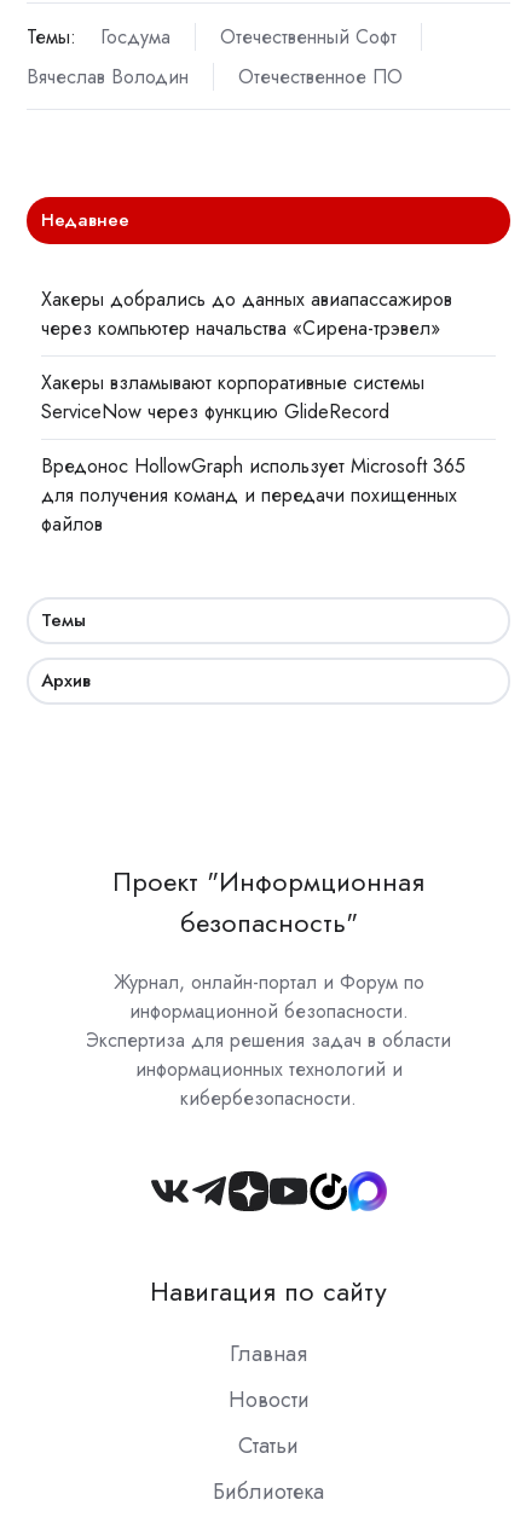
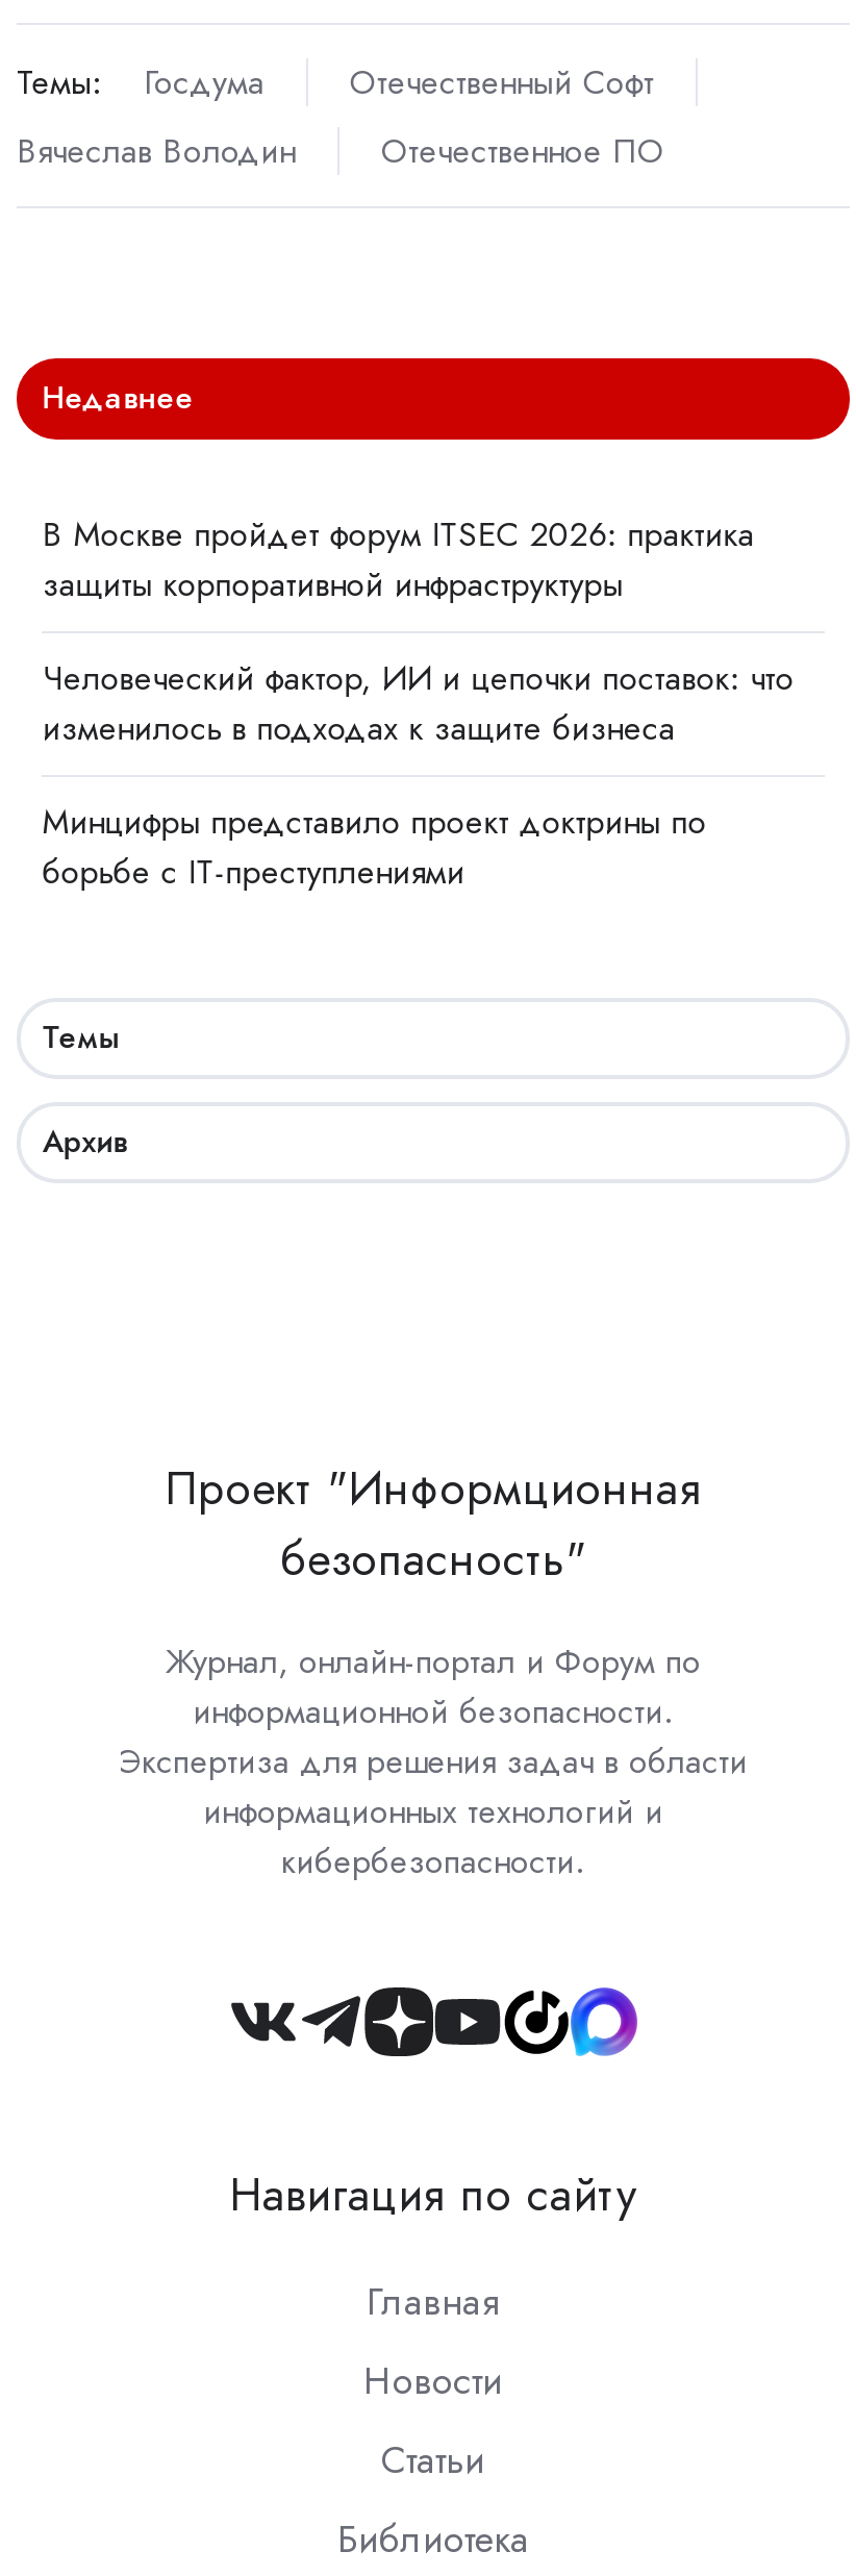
- Хакеры добрались до данных авиапассажиров
- через компьютер начальства «Сирена-трэвел»
+ В Москве пройдет форум ITSEC 2026: практика
+ защиты корпоративной инфраструктуры

- Хакеры взламывают корпоративные системы
- ServiceNow через функцию GlideRecord
+ Человеческий фактор, ИИ и цепочки поставок: что
+ изменилось в подходах к защите бизнеса

- Вредонос HollowGraph использует Microsoft 365
- для получения команд и передачи похищенных
- файлов
+ Минцифры представило проект доктрины по
+ борьбе с IT-преступлениями
